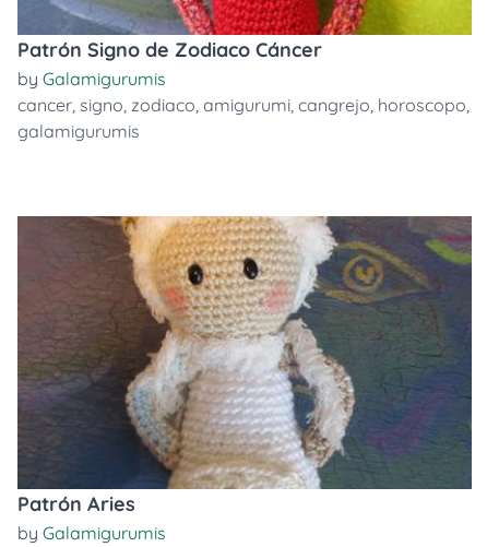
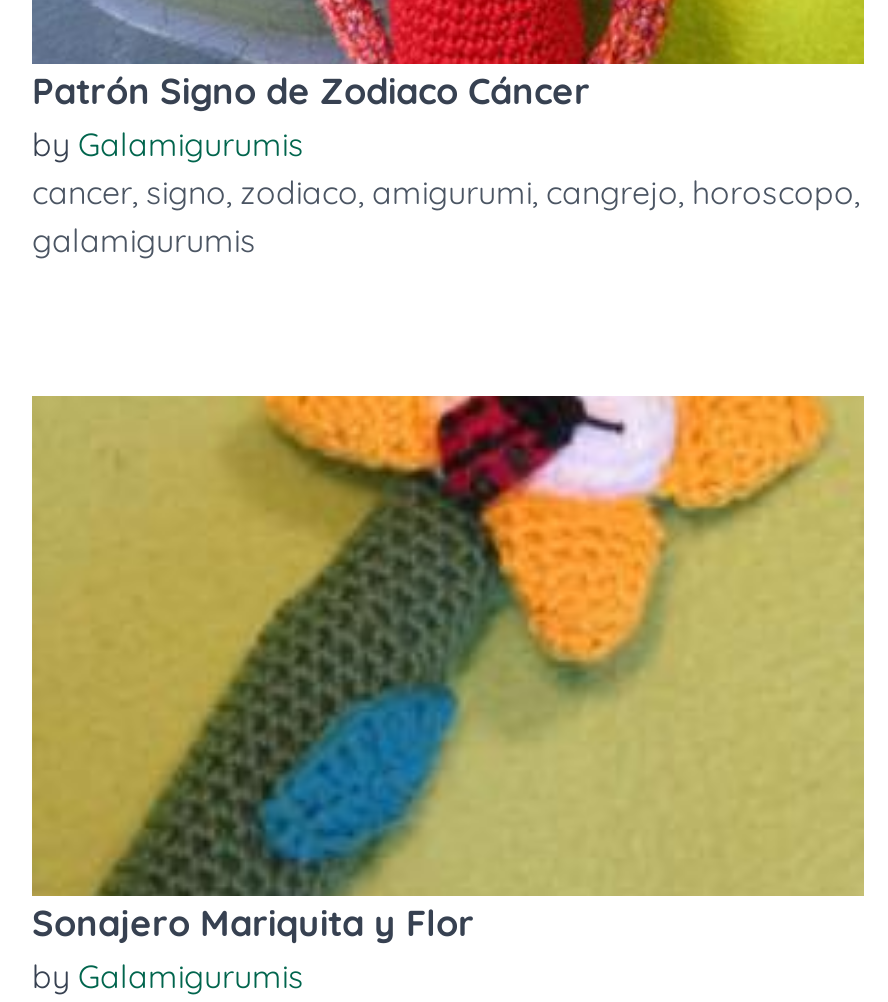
- [image]
- Patrón Aries
+ [image]
+ Sonajero Mariquita y Flor
